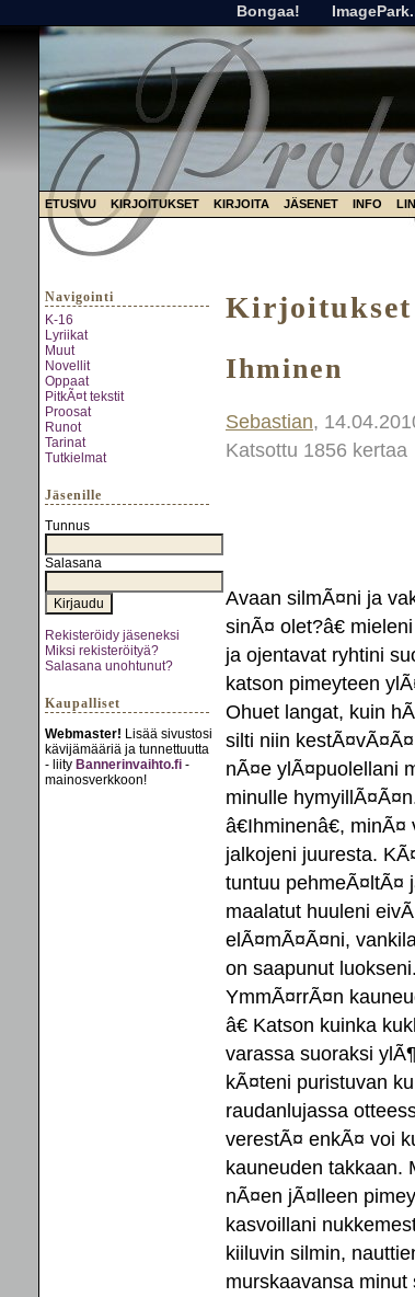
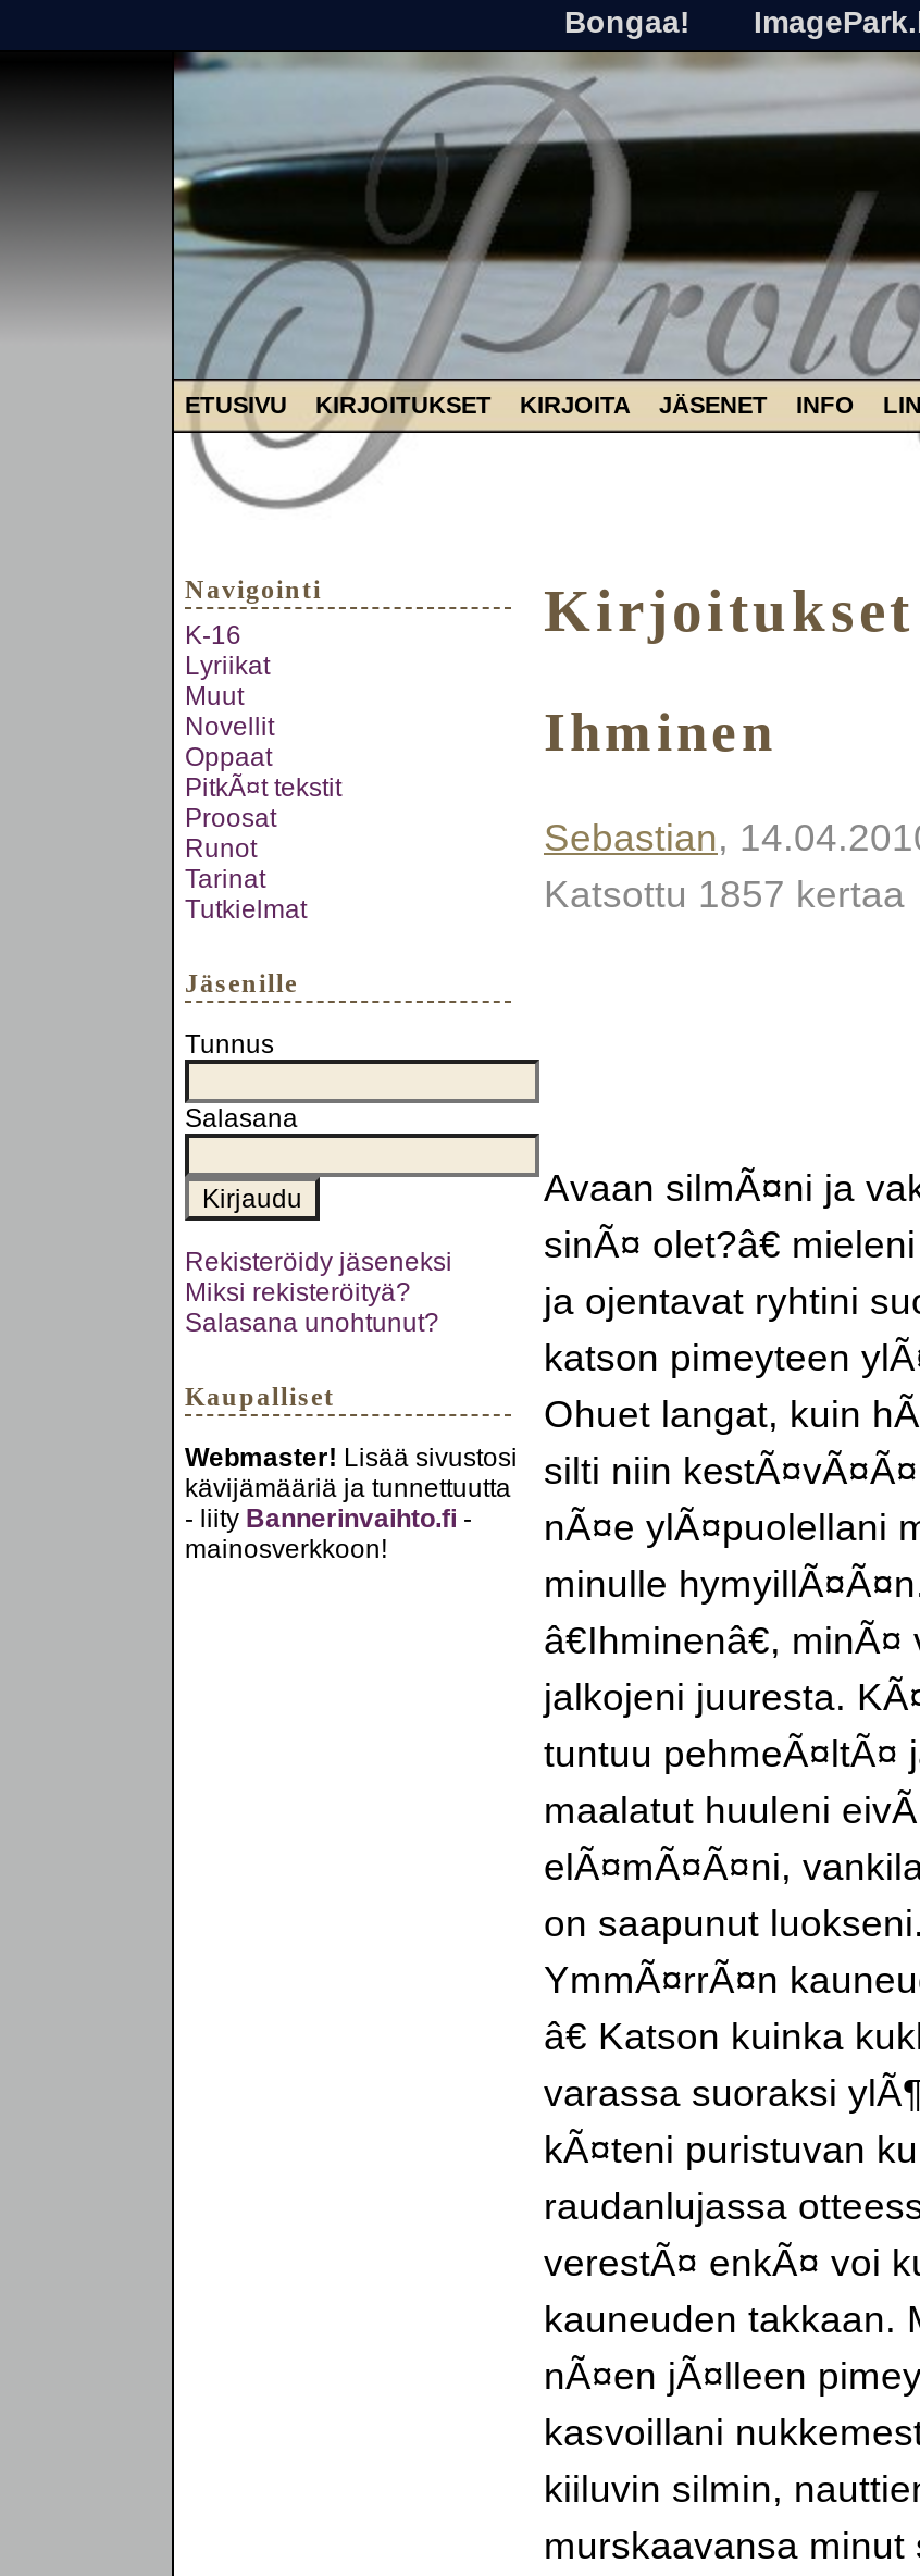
- Katsottu 1856 kertaa
+ Katsottu 1857 kertaa
